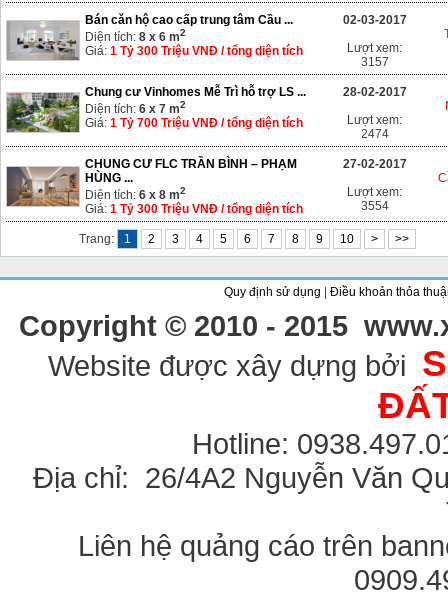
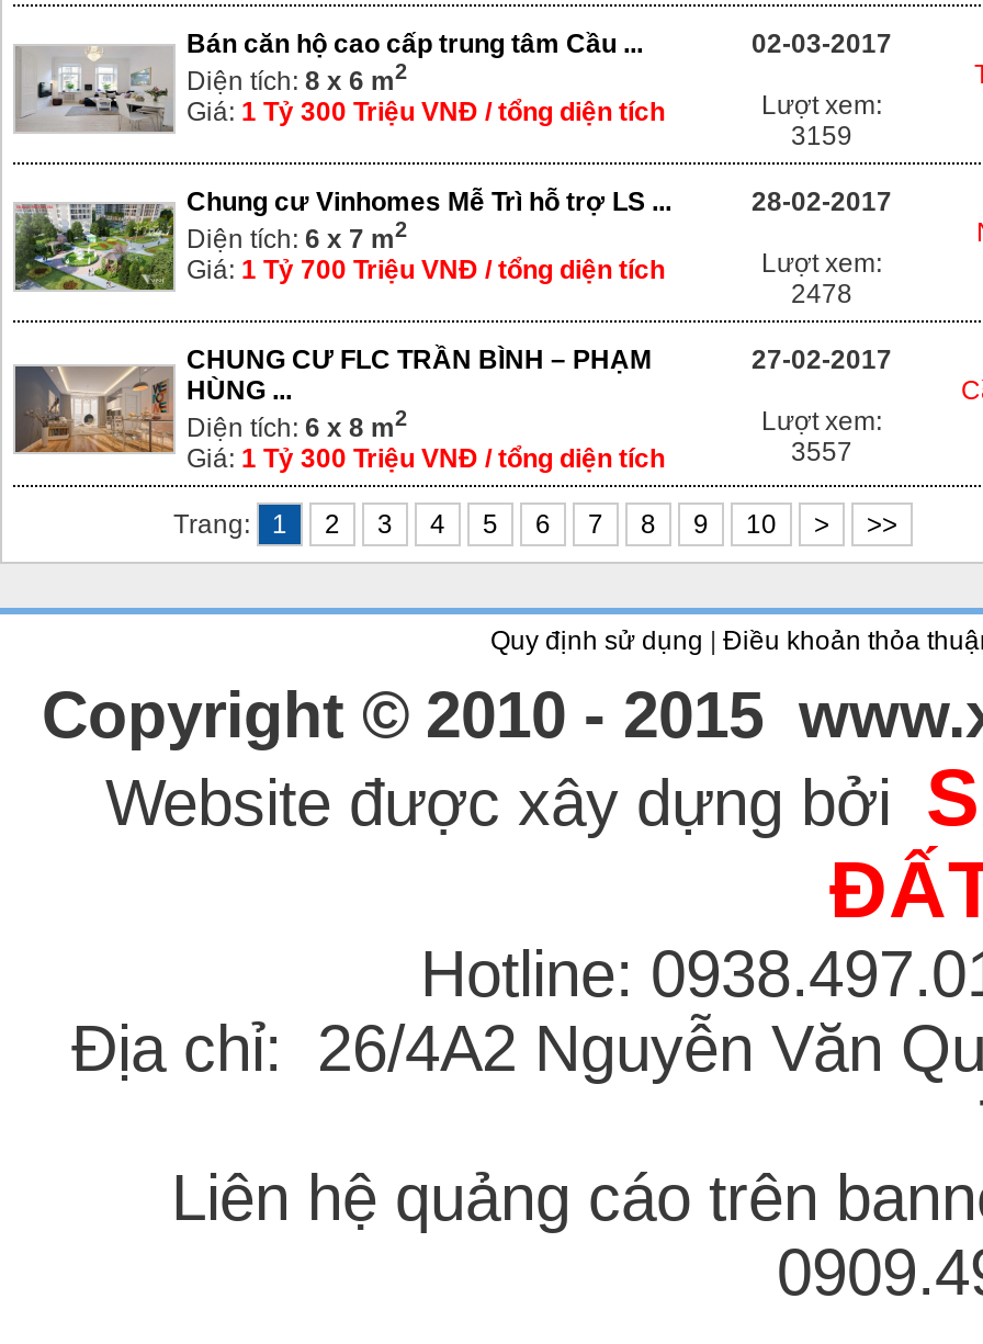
- 3157
+ 3159

- 2474
+ 2478

- 3554
+ 3557
